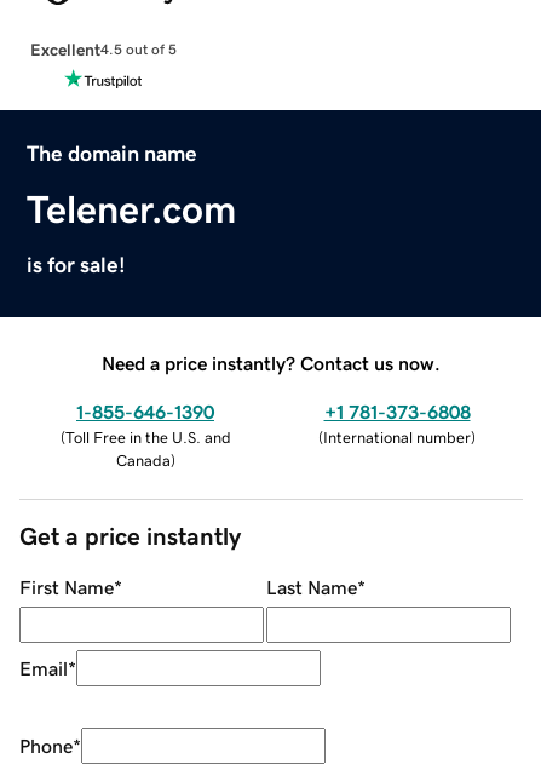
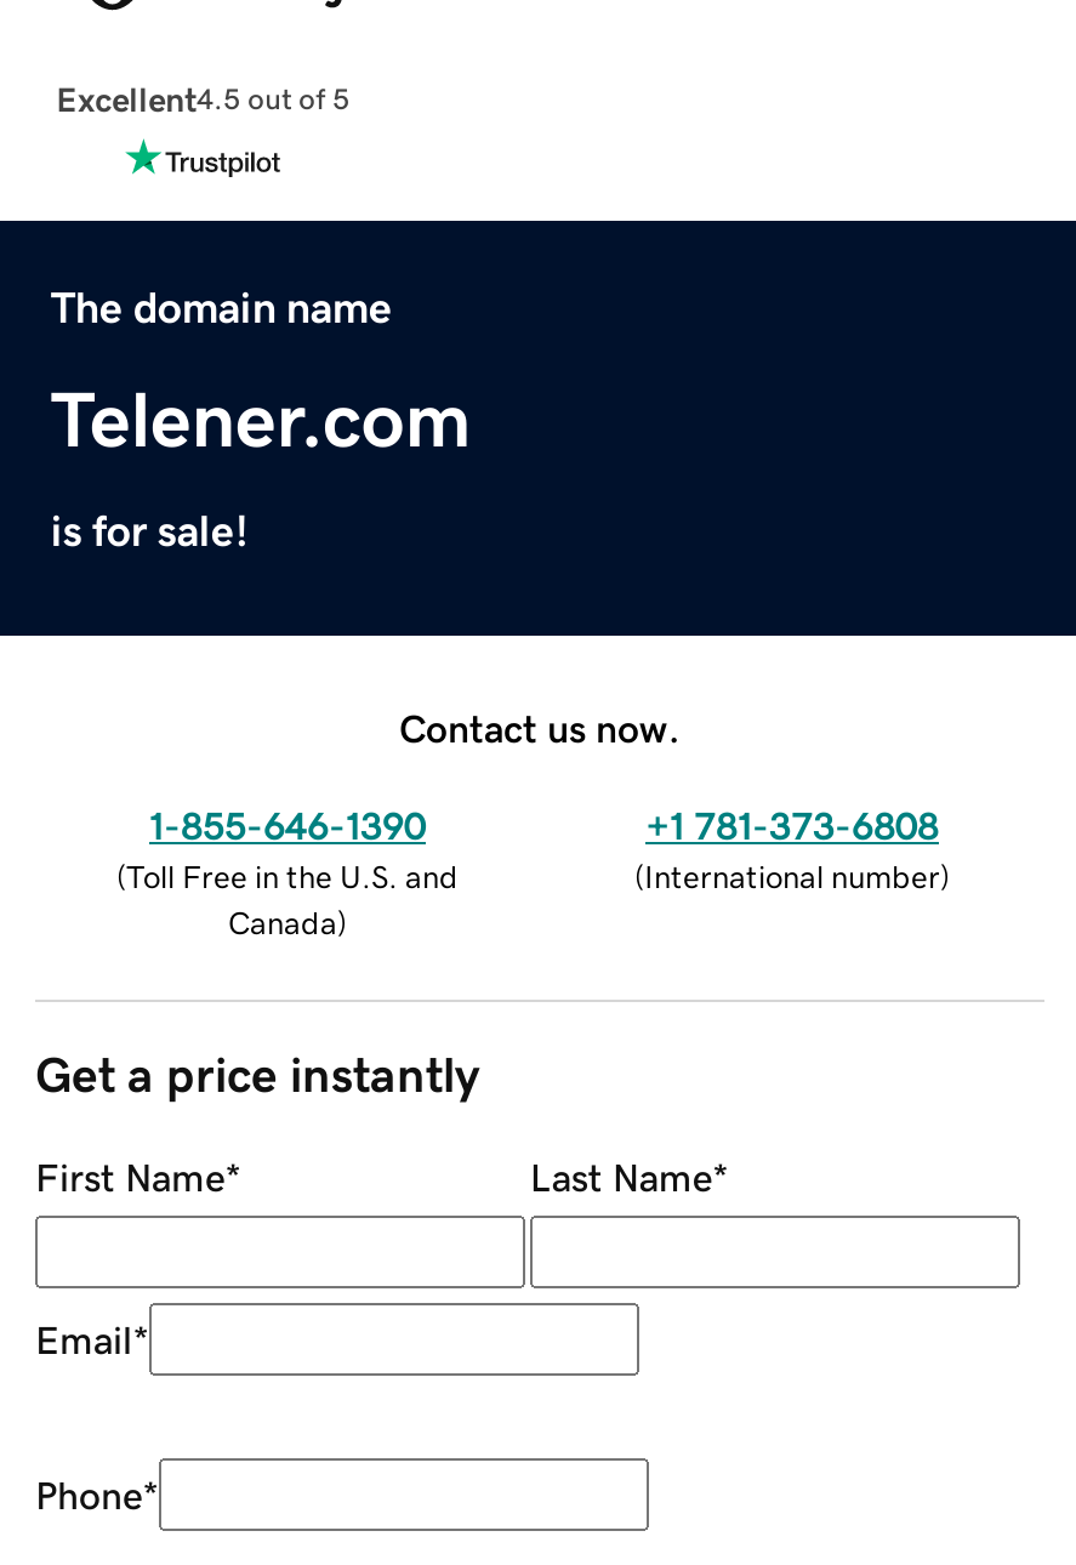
- Need a price instantly? Contact us now.
+ Contact us now.
